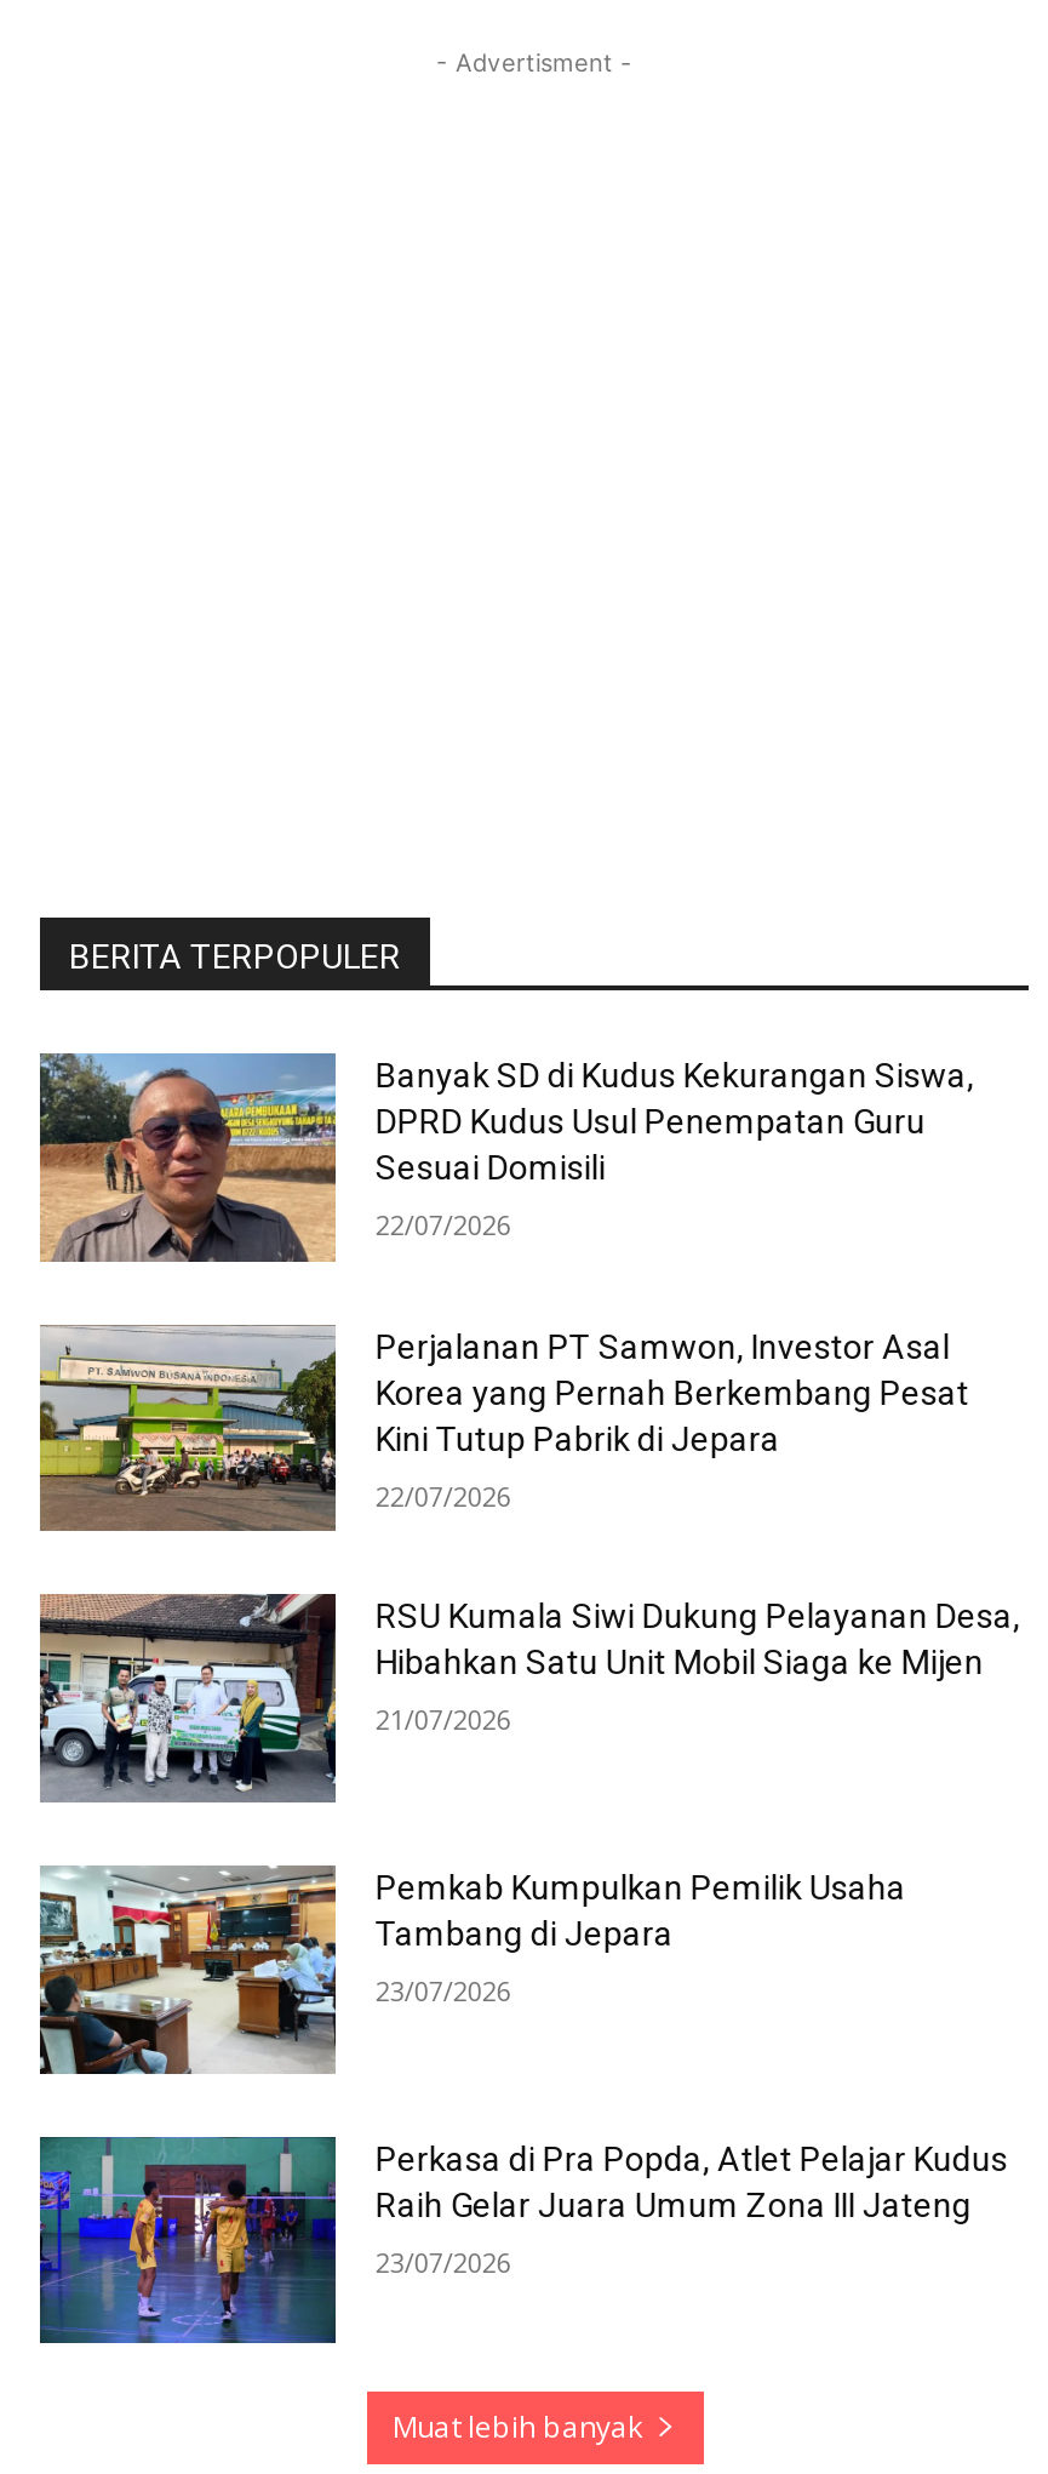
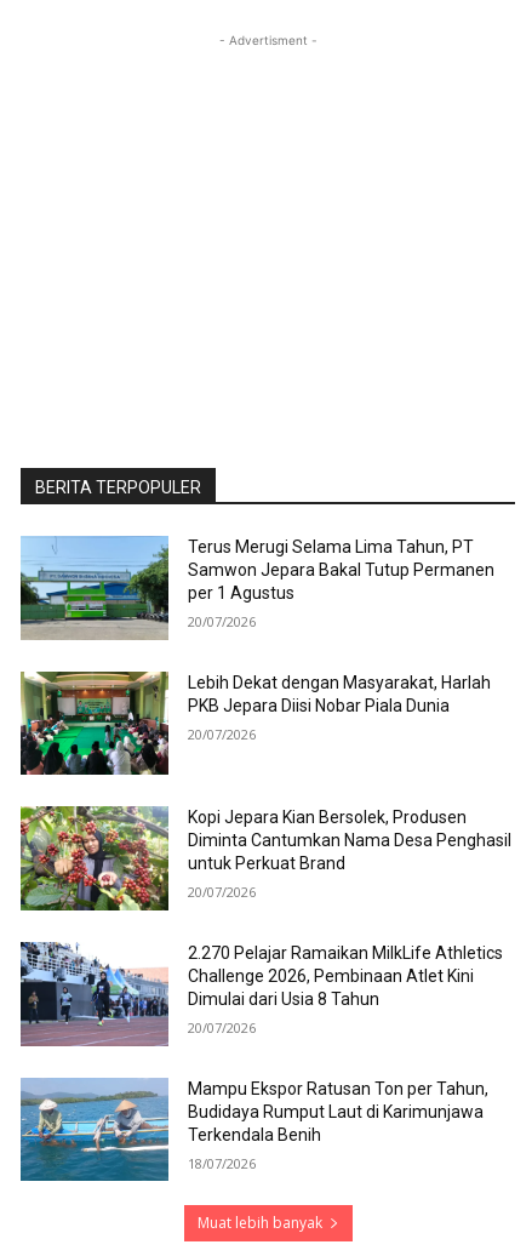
- [image]
- Banyak SD di Kudus Kekurangan Siswa,
- DPRD Kudus Usul Penempatan Guru
- Sesuai Domisili
+ [image]
+ Terus Merugi Selama Lima Tahun, PT
+ Samwon Jepara Bakal Tutup Permanen
+ per 1 Agustus

- 22/07/2026
+ 20/07/2026

- [image]
- Perjalanan PT Samwon, Investor Asal
- Korea yang Pernah Berkembang Pesat
- Kini Tutup Pabrik di Jepara
+ [image]
+ Lebih Dekat dengan Masyarakat, Harlah
+ PKB Jepara Diisi Nobar Piala Dunia

- 22/07/2026
+ 20/07/2026

- [image]
- RSU Kumala Siwi Dukung Pelayanan Desa,
- Hibahkan Satu Unit Mobil Siaga ke Mijen
+ [image]
+ Kopi Jepara Kian Bersolek, Produsen
+ Diminta Cantumkan Nama Desa Penghasil
+ untuk Perkuat Brand

- 21/07/2026
+ 20/07/2026

- [image]
- Pemkab Kumpulkan Pemilik Usaha
- Tambang di Jepara
+ [image]
+ 2.270 Pelajar Ramaikan MilkLife Athletics
+ Challenge 2026, Pembinaan Atlet Kini
+ Dimulai dari Usia 8 Tahun

- 23/07/2026
+ 20/07/2026

- [image]
- Perkasa di Pra Popda, Atlet Pelajar Kudus
- Raih Gelar Juara Umum Zona III Jateng
+ [image]
+ Mampu Ekspor Ratusan Ton per Tahun,
+ Budidaya Rumput Laut di Karimunjawa
+ Terkendala Benih

- 23/07/2026
+ 18/07/2026
